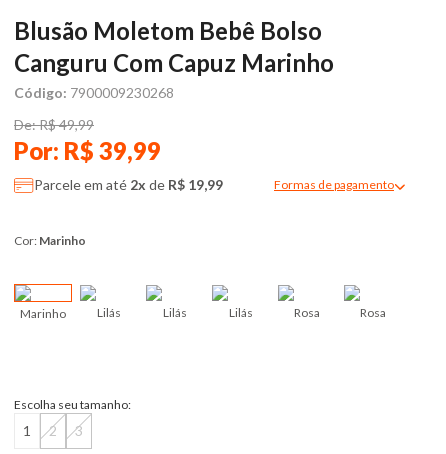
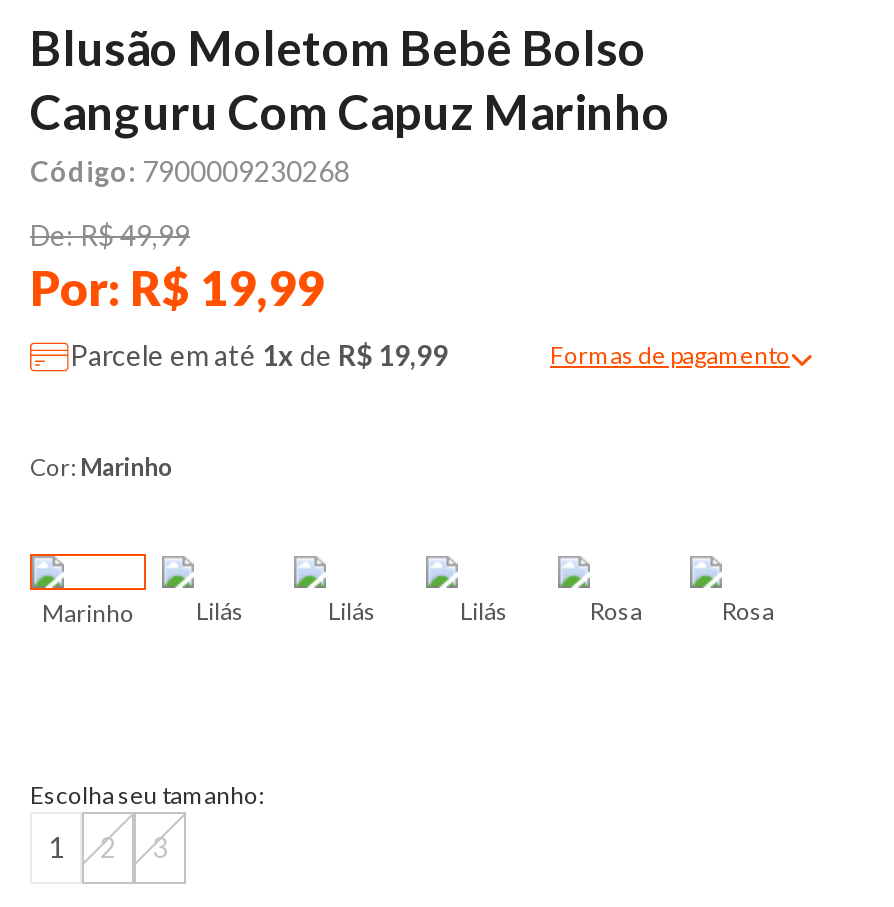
- Por: R$ 39,99
+ Por: R$ 19,99

- Parcele em até 2x de R$ 19,99
+ Parcele em até 1x de R$ 19,99
